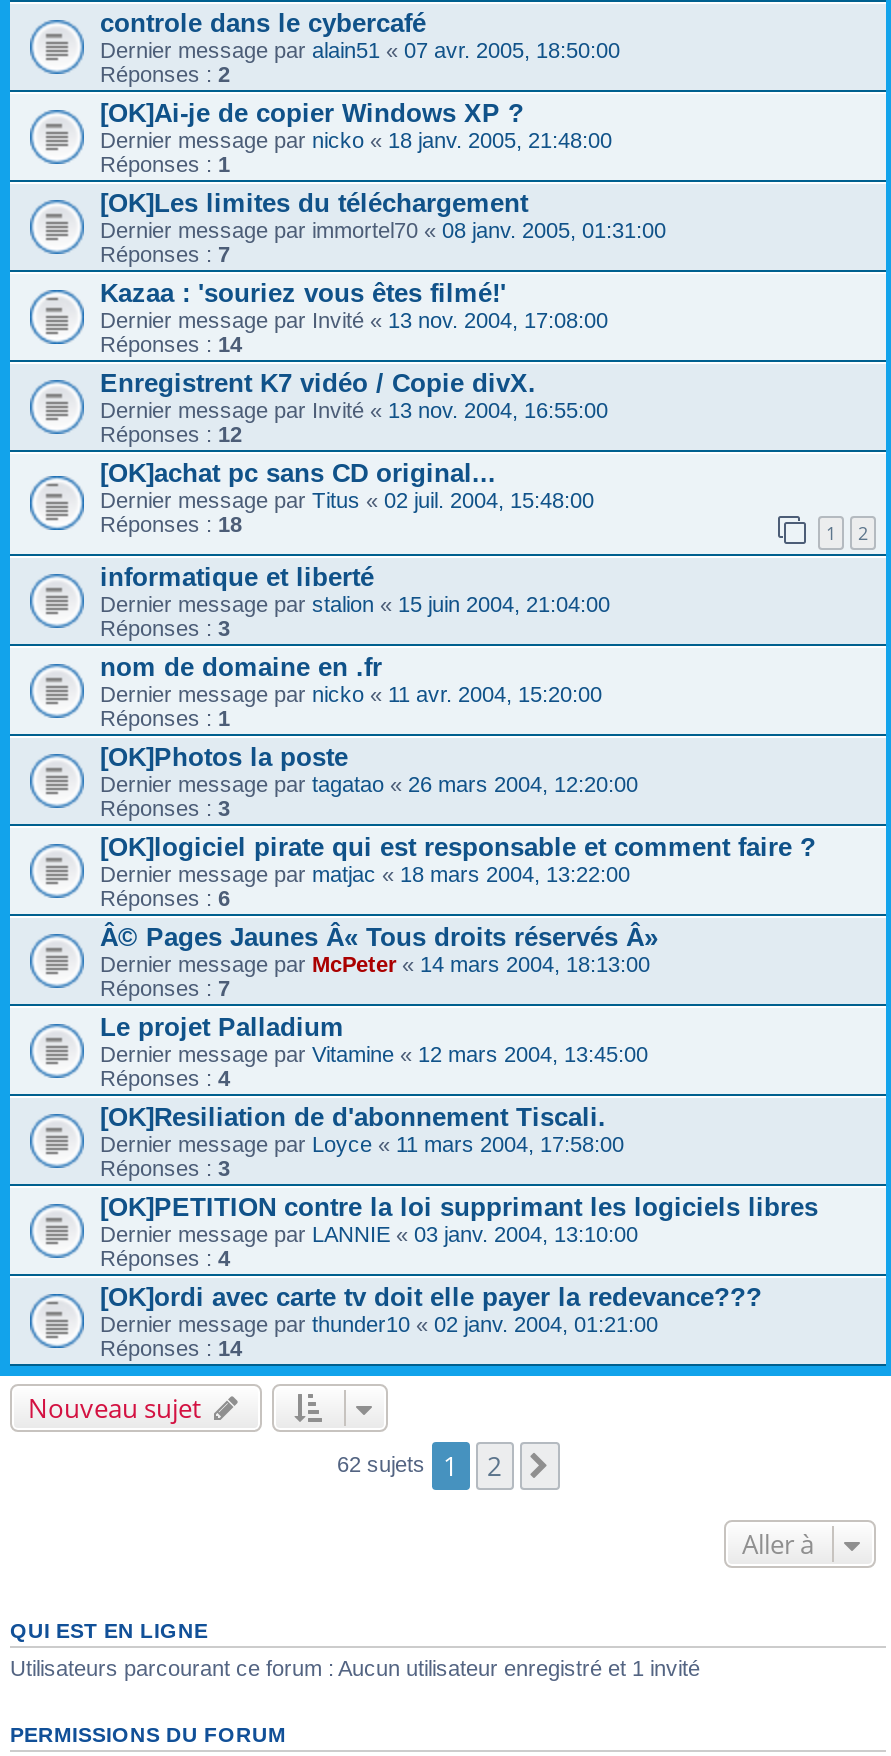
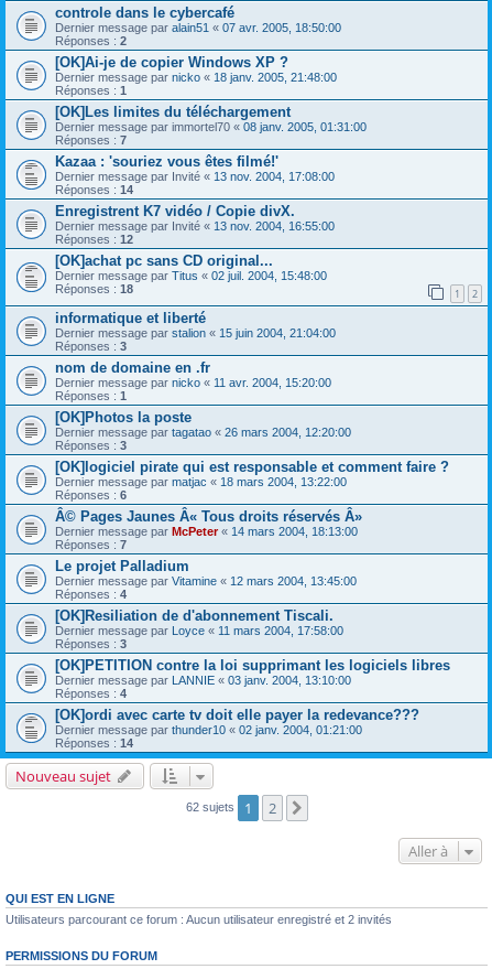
- Utilisateurs parcourant ce forum : Aucun utilisateur enregistré et 1 invité
+ Utilisateurs parcourant ce forum : Aucun utilisateur enregistré et 2 invités
